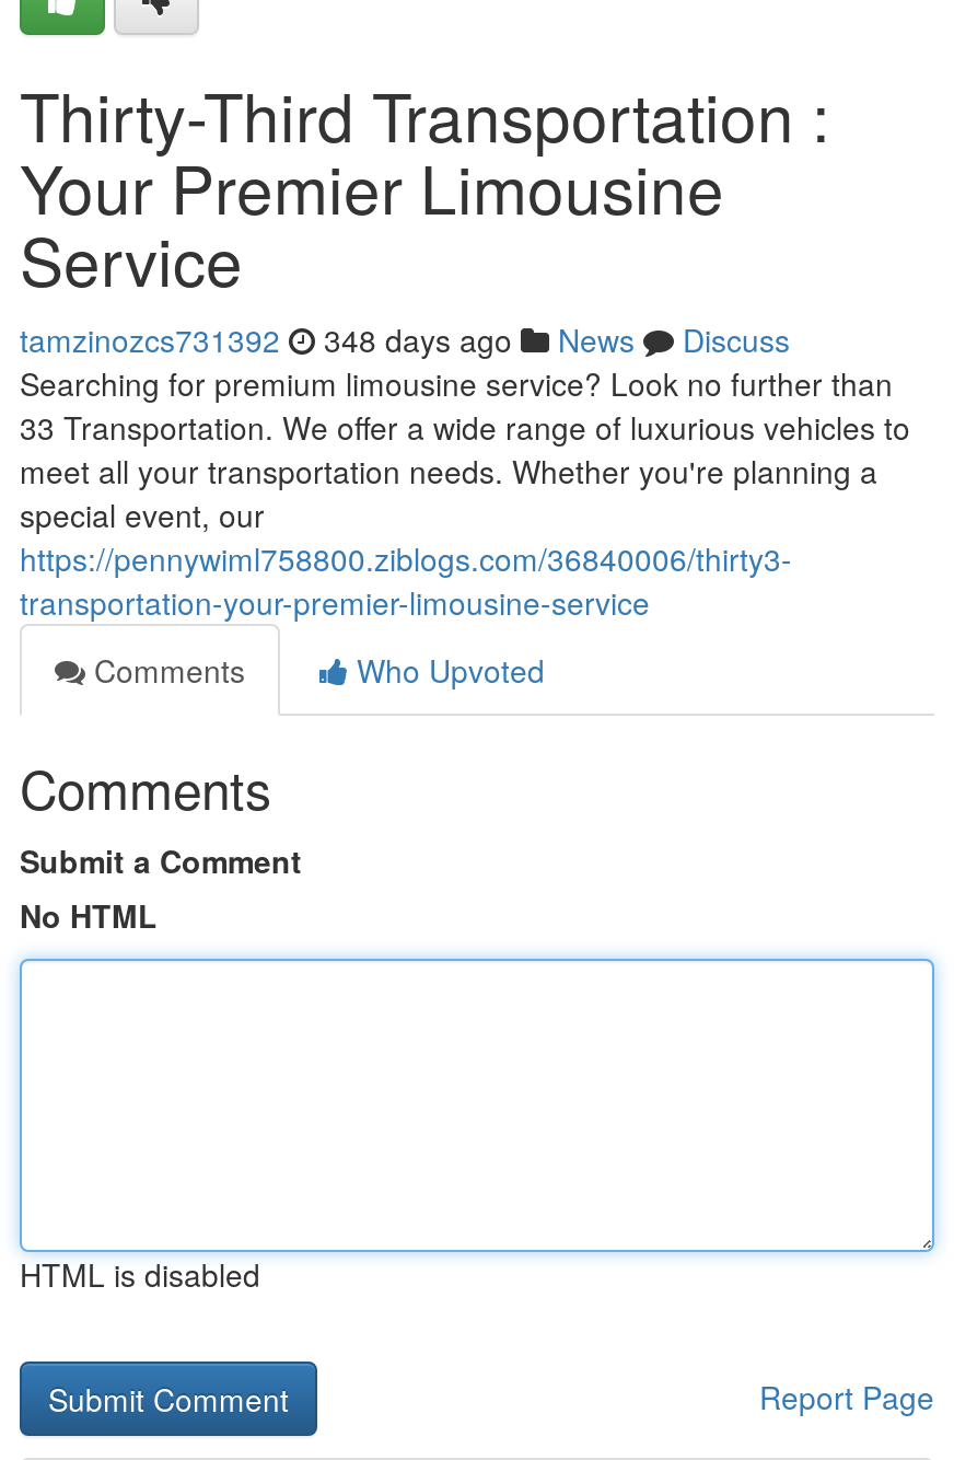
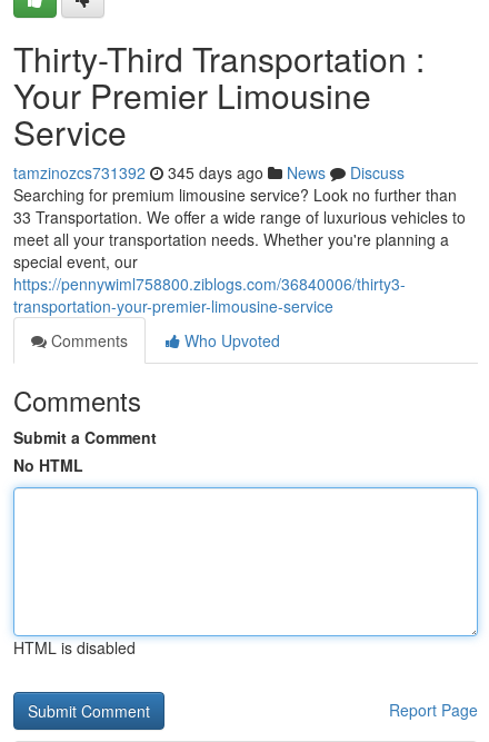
- tamzinozcs731392 348 days ago News Discuss
+ tamzinozcs731392 345 days ago News Discuss
